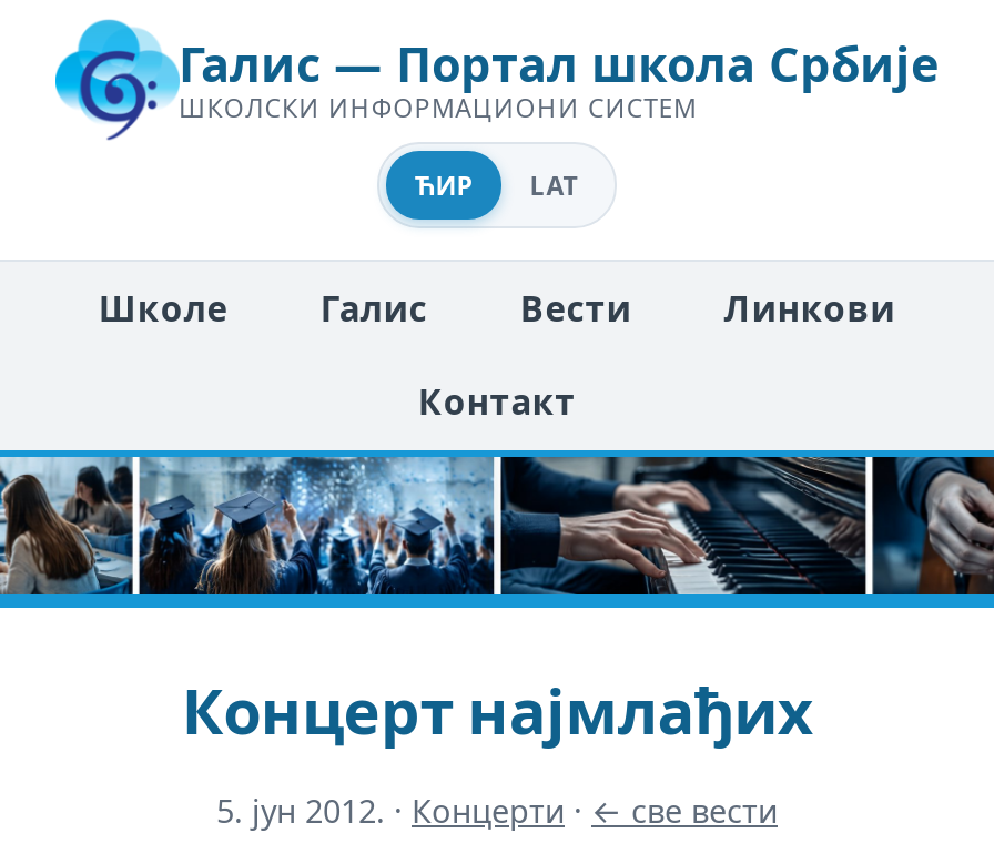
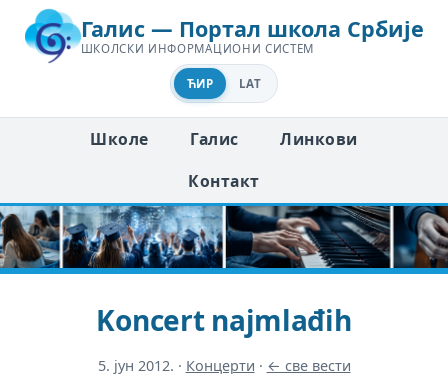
- Вести

- Концерт најмлађих
+ Koncert najmlađih
